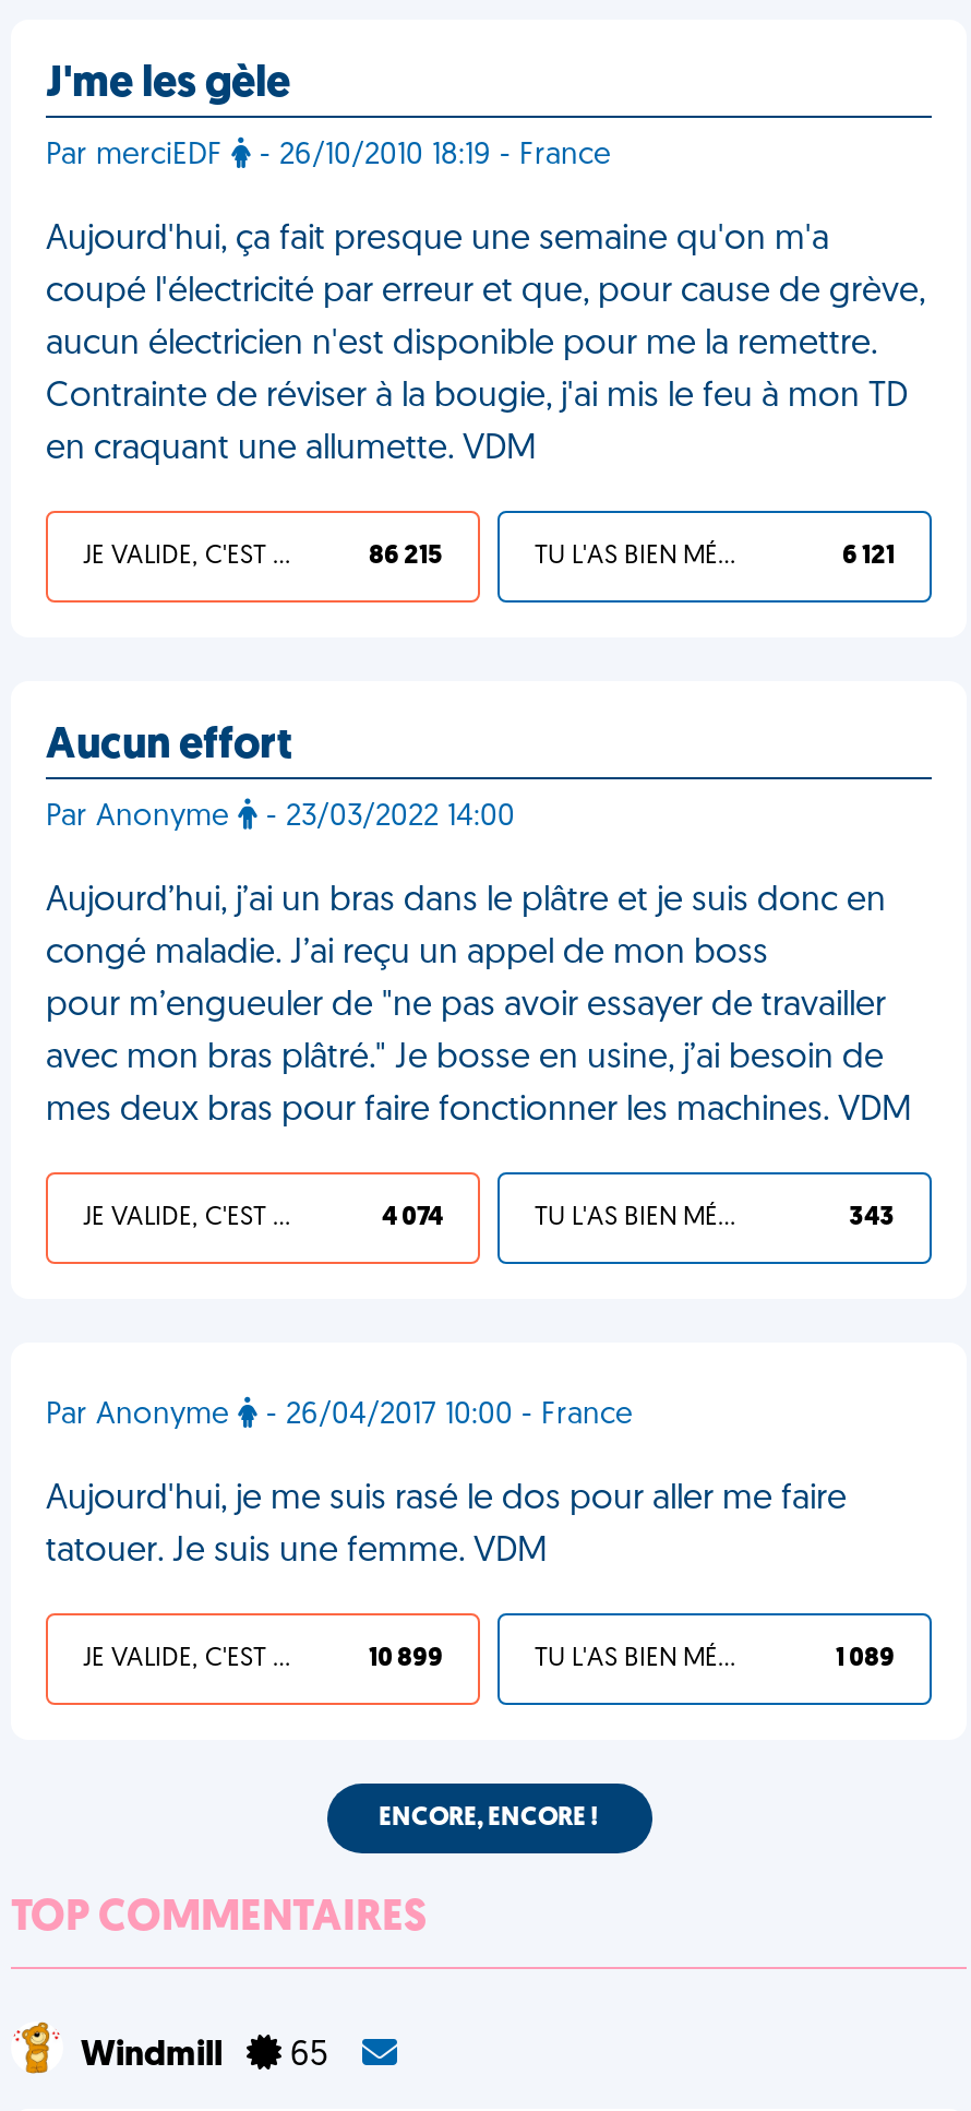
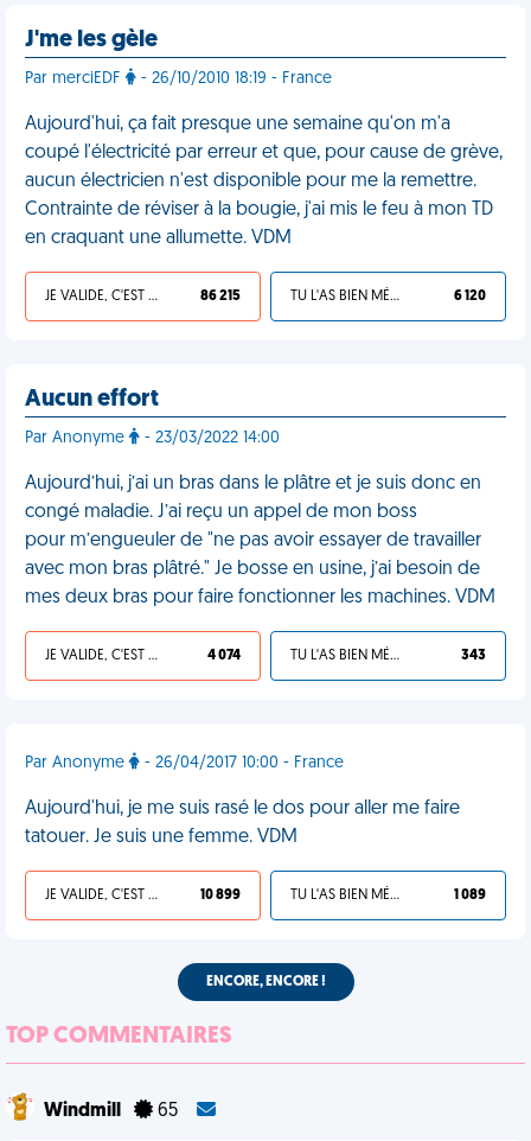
- 6 121
+ 6 120
